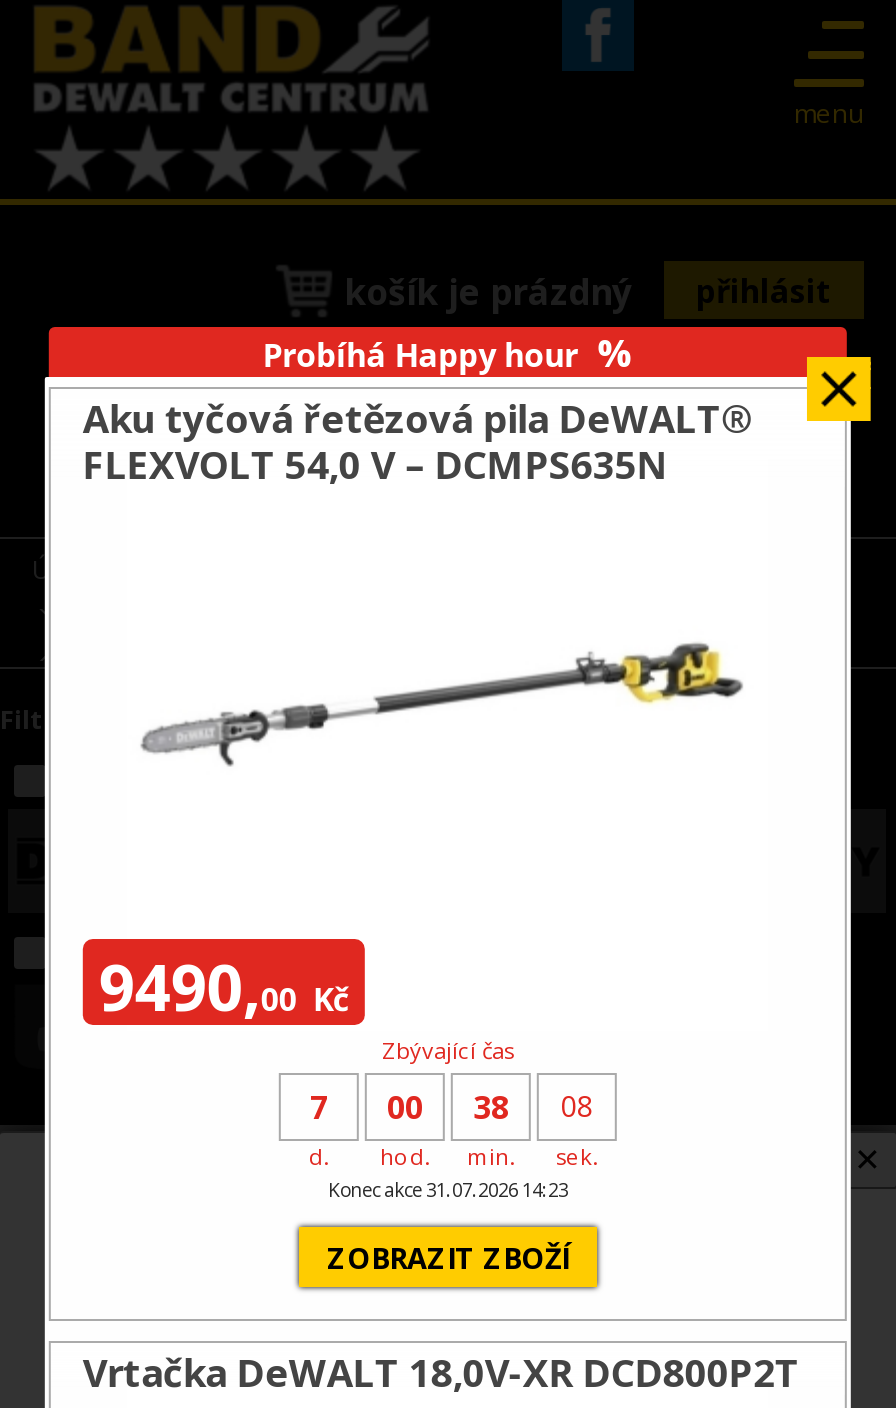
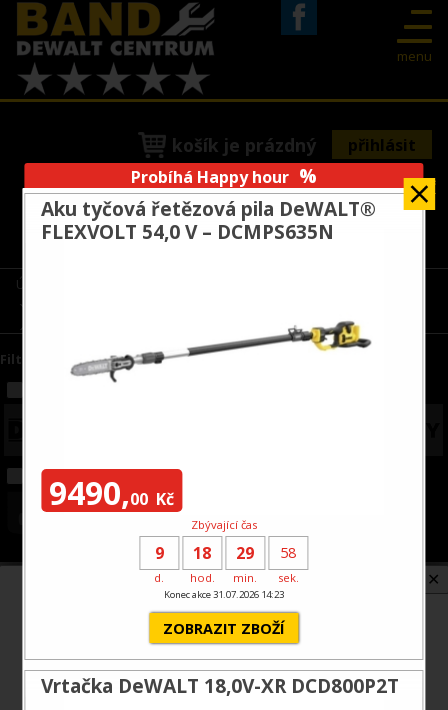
- 7
+ 9

- 00
+ 18

- 38
+ 29

- 08
+ 58
